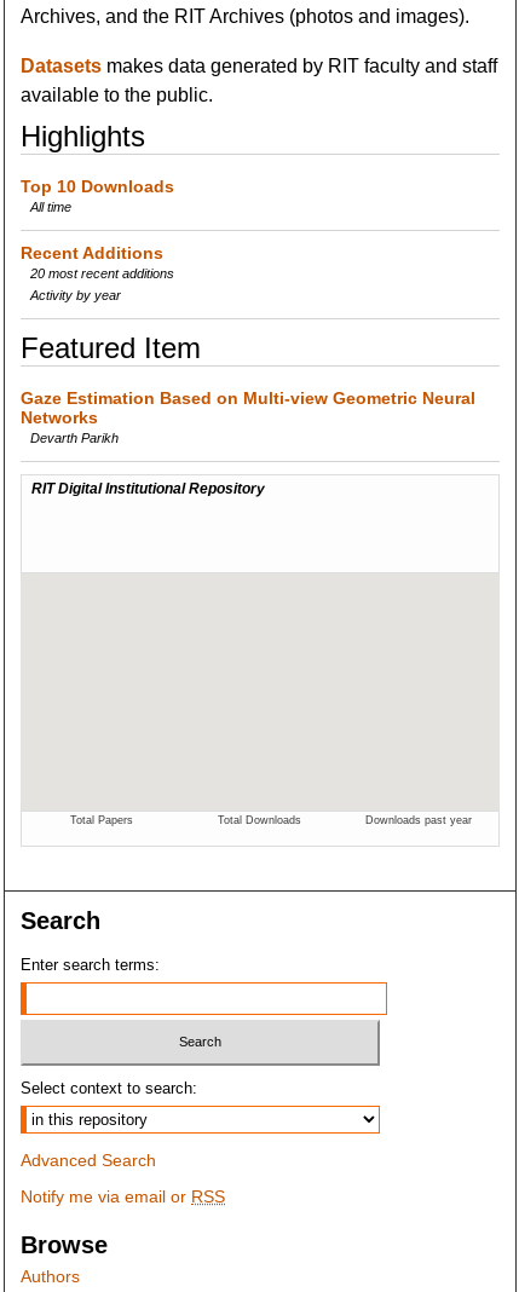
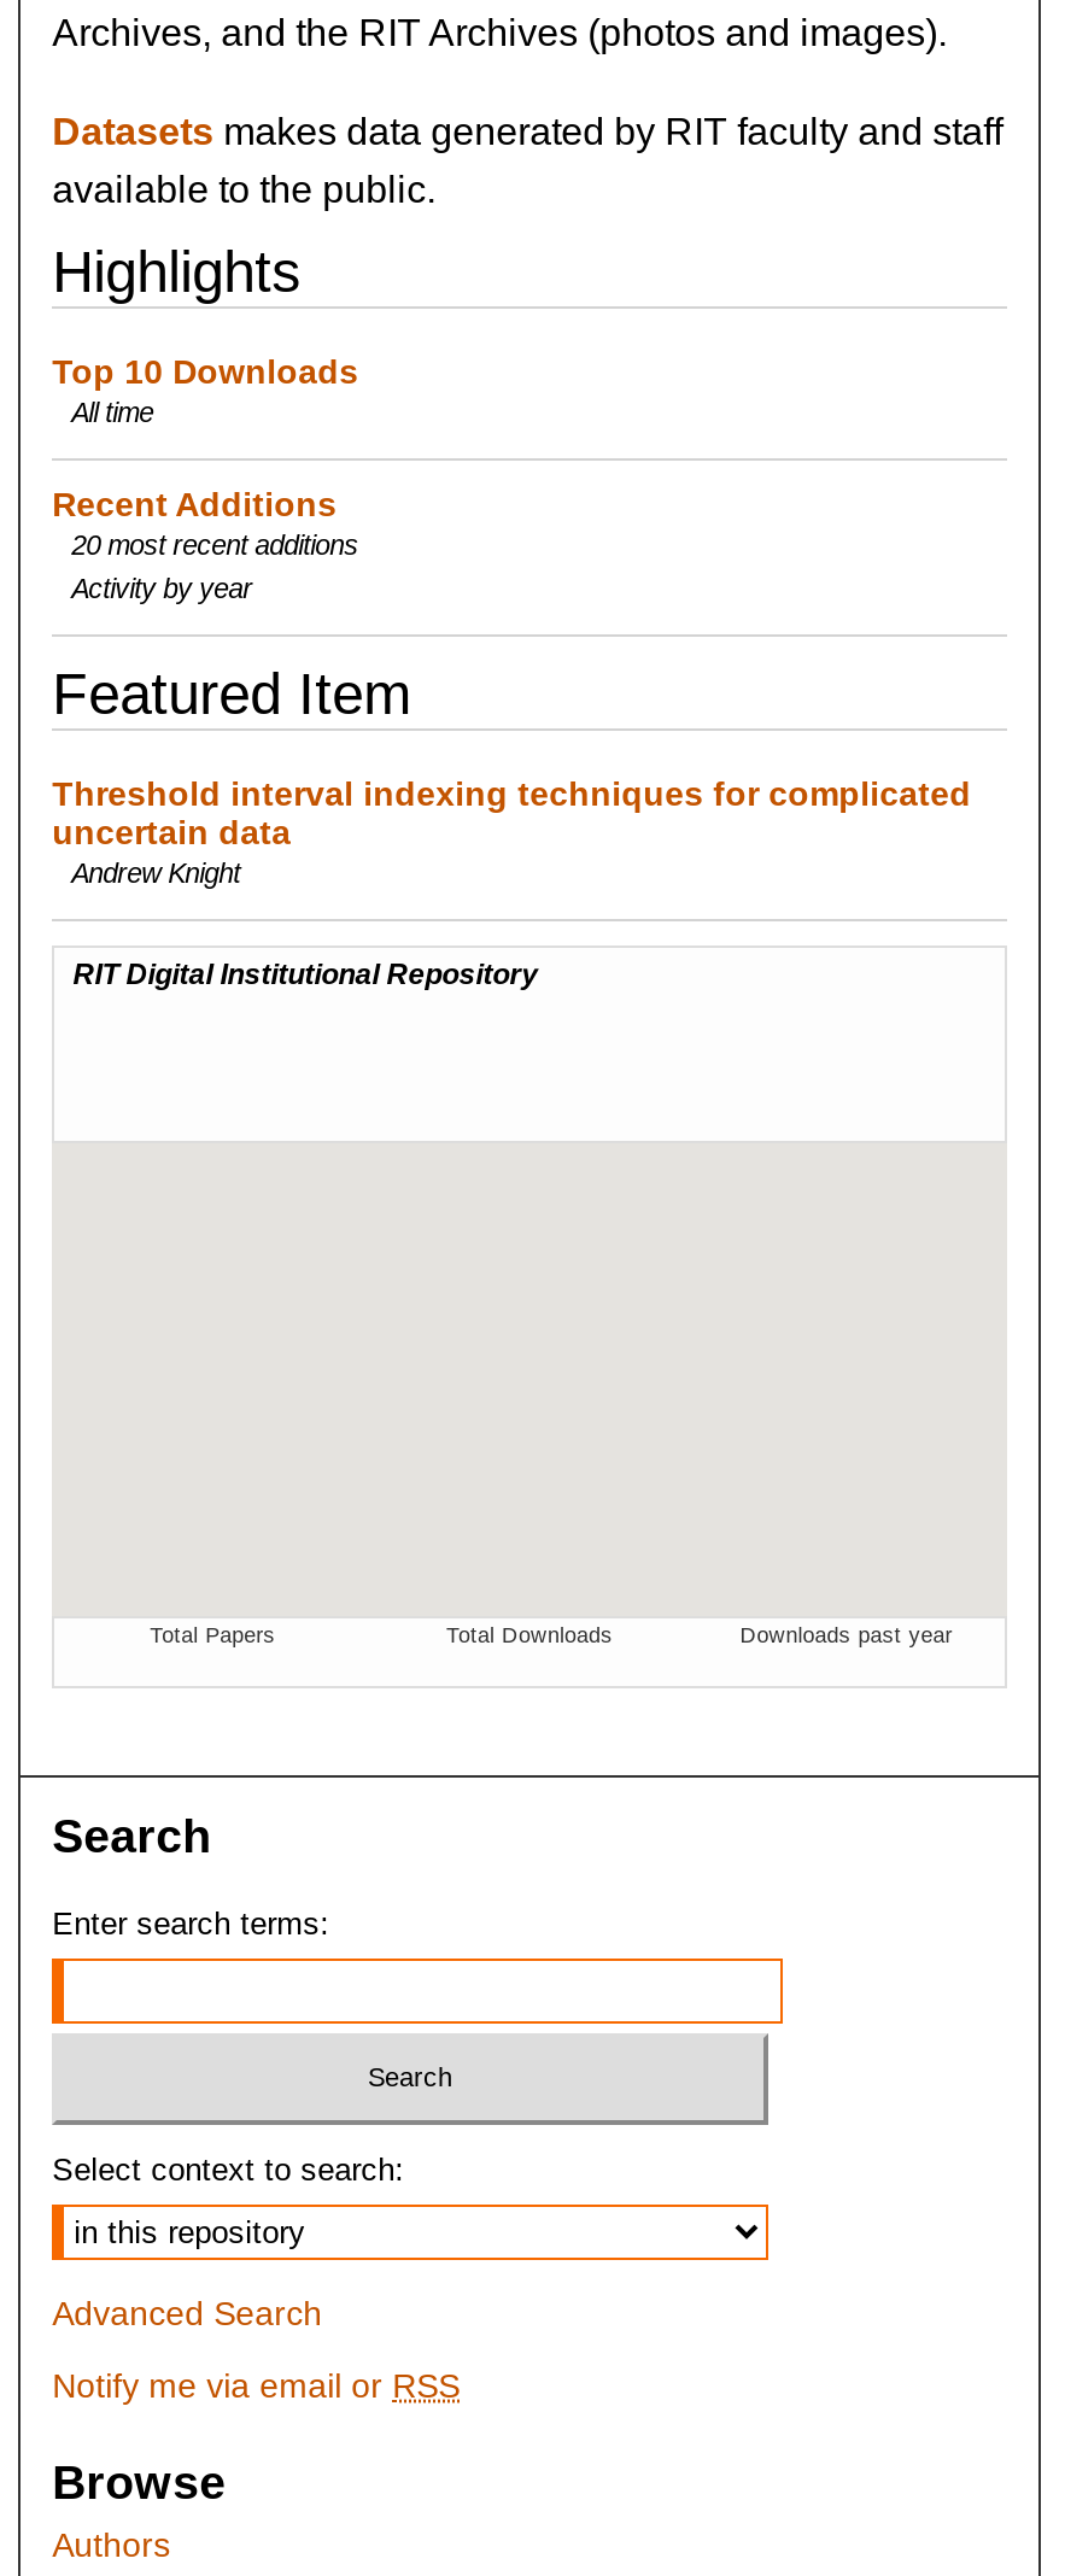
- Gaze Estimation Based on Multi-view Geometric Neural
- Networks
- Devarth Parikh
+ Threshold interval indexing techniques for complicated
+ uncertain data
+ Andrew Knight
